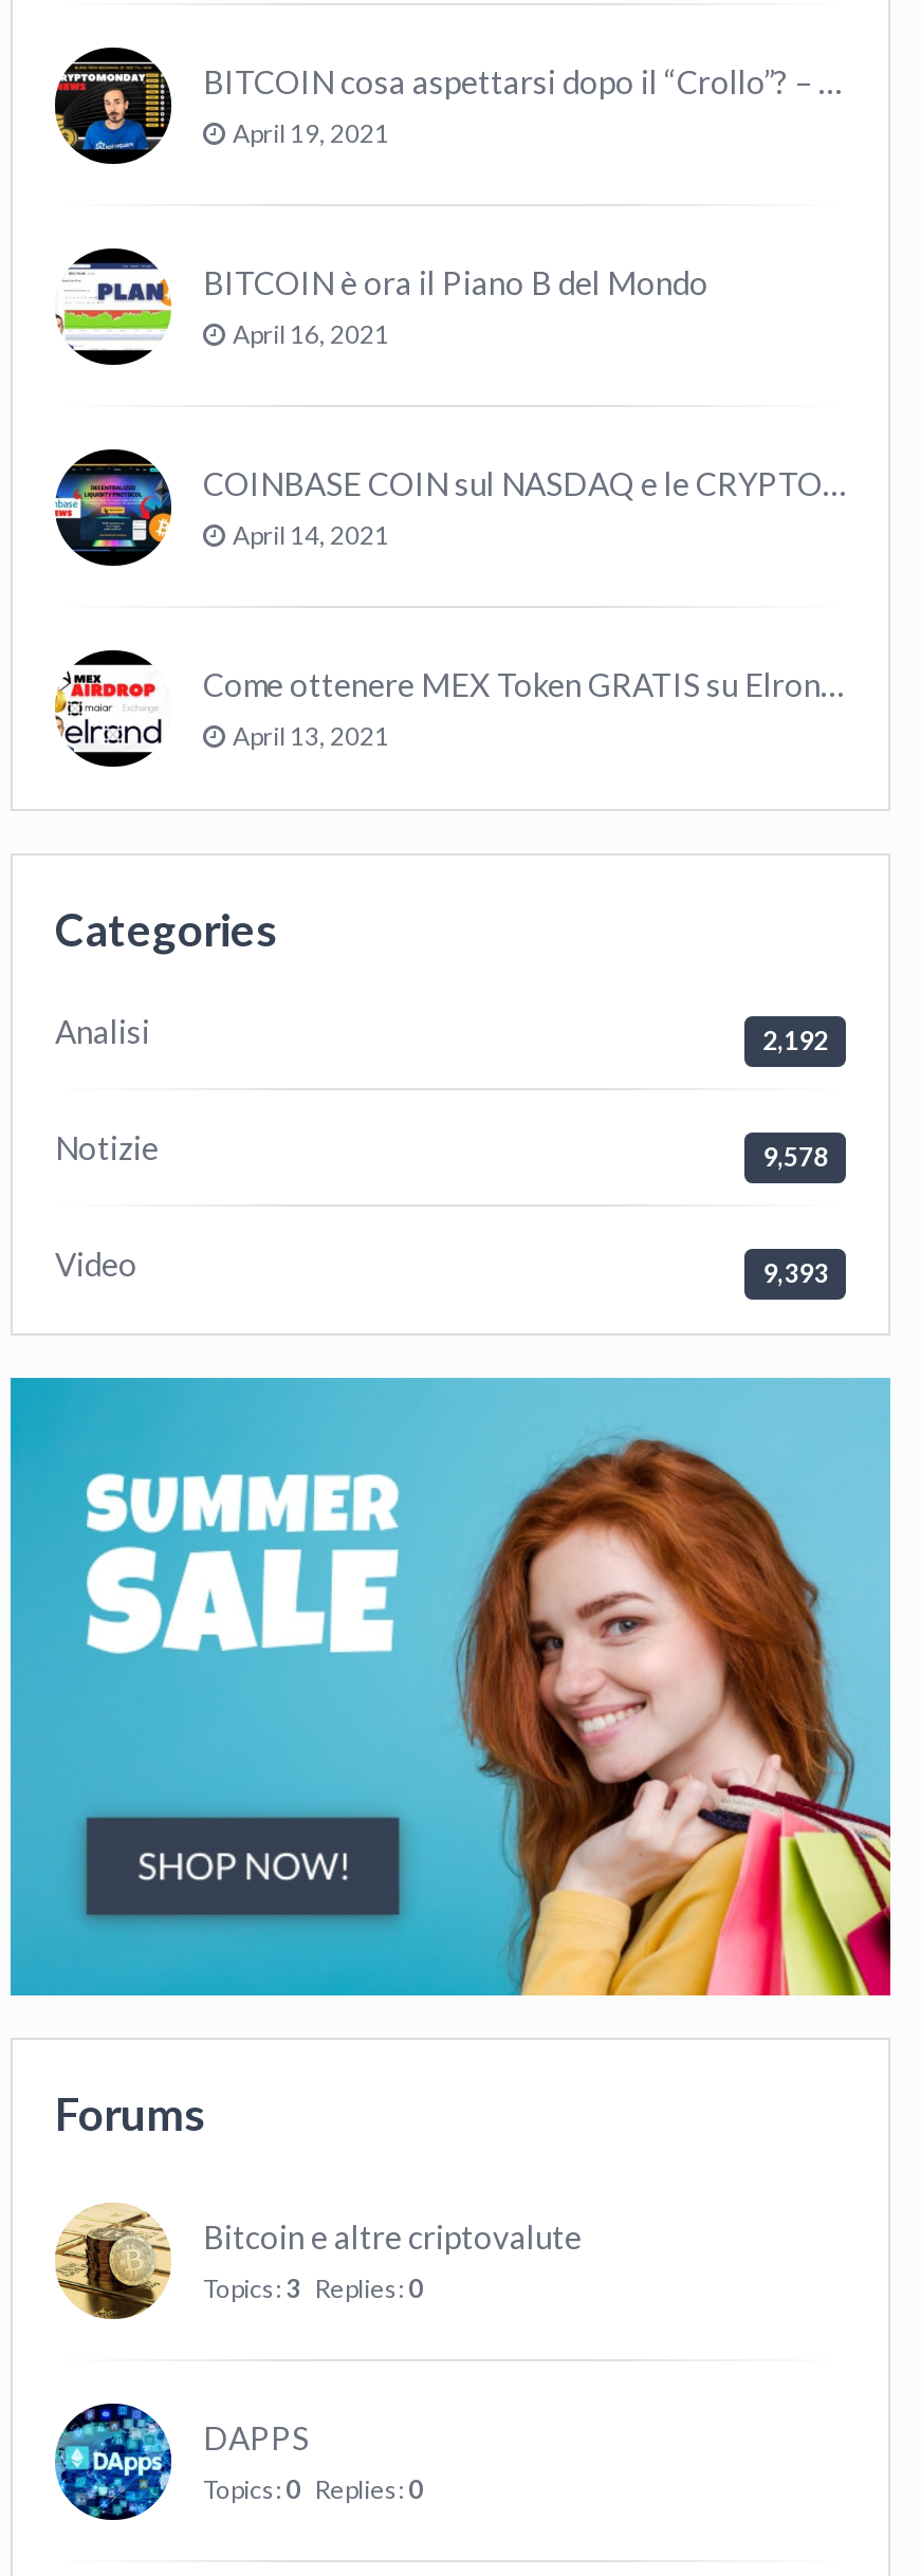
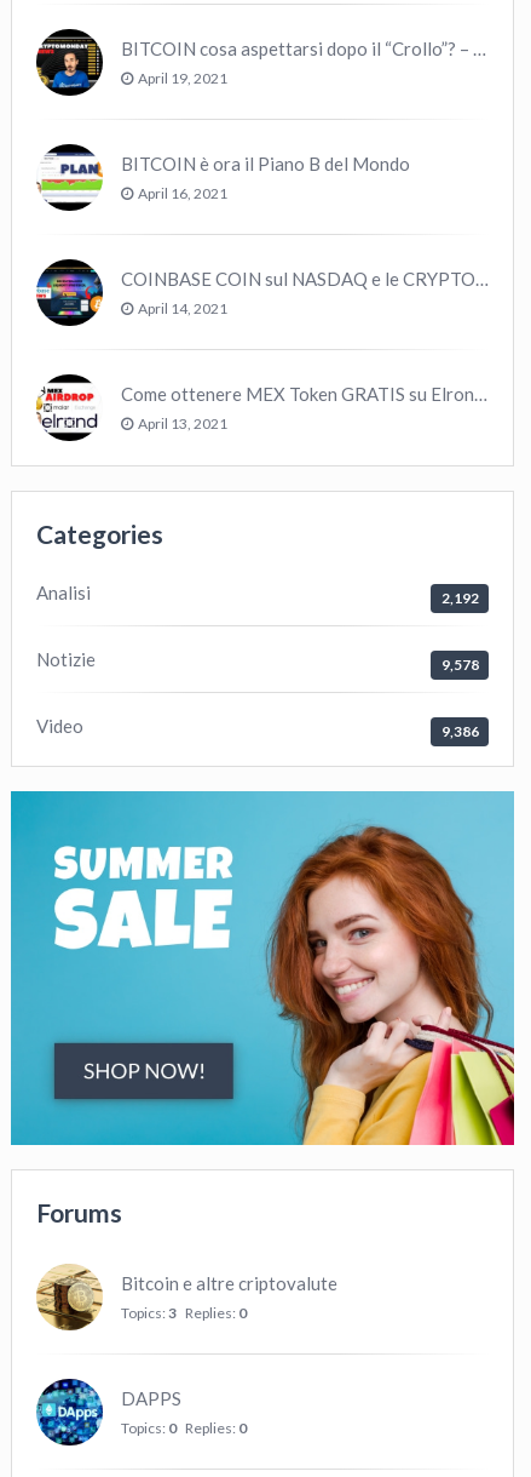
- 9,393
+ 9,386
